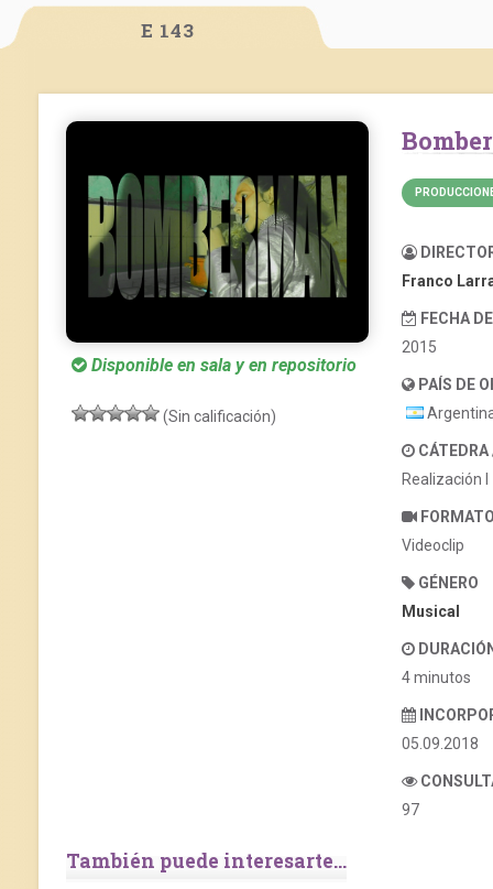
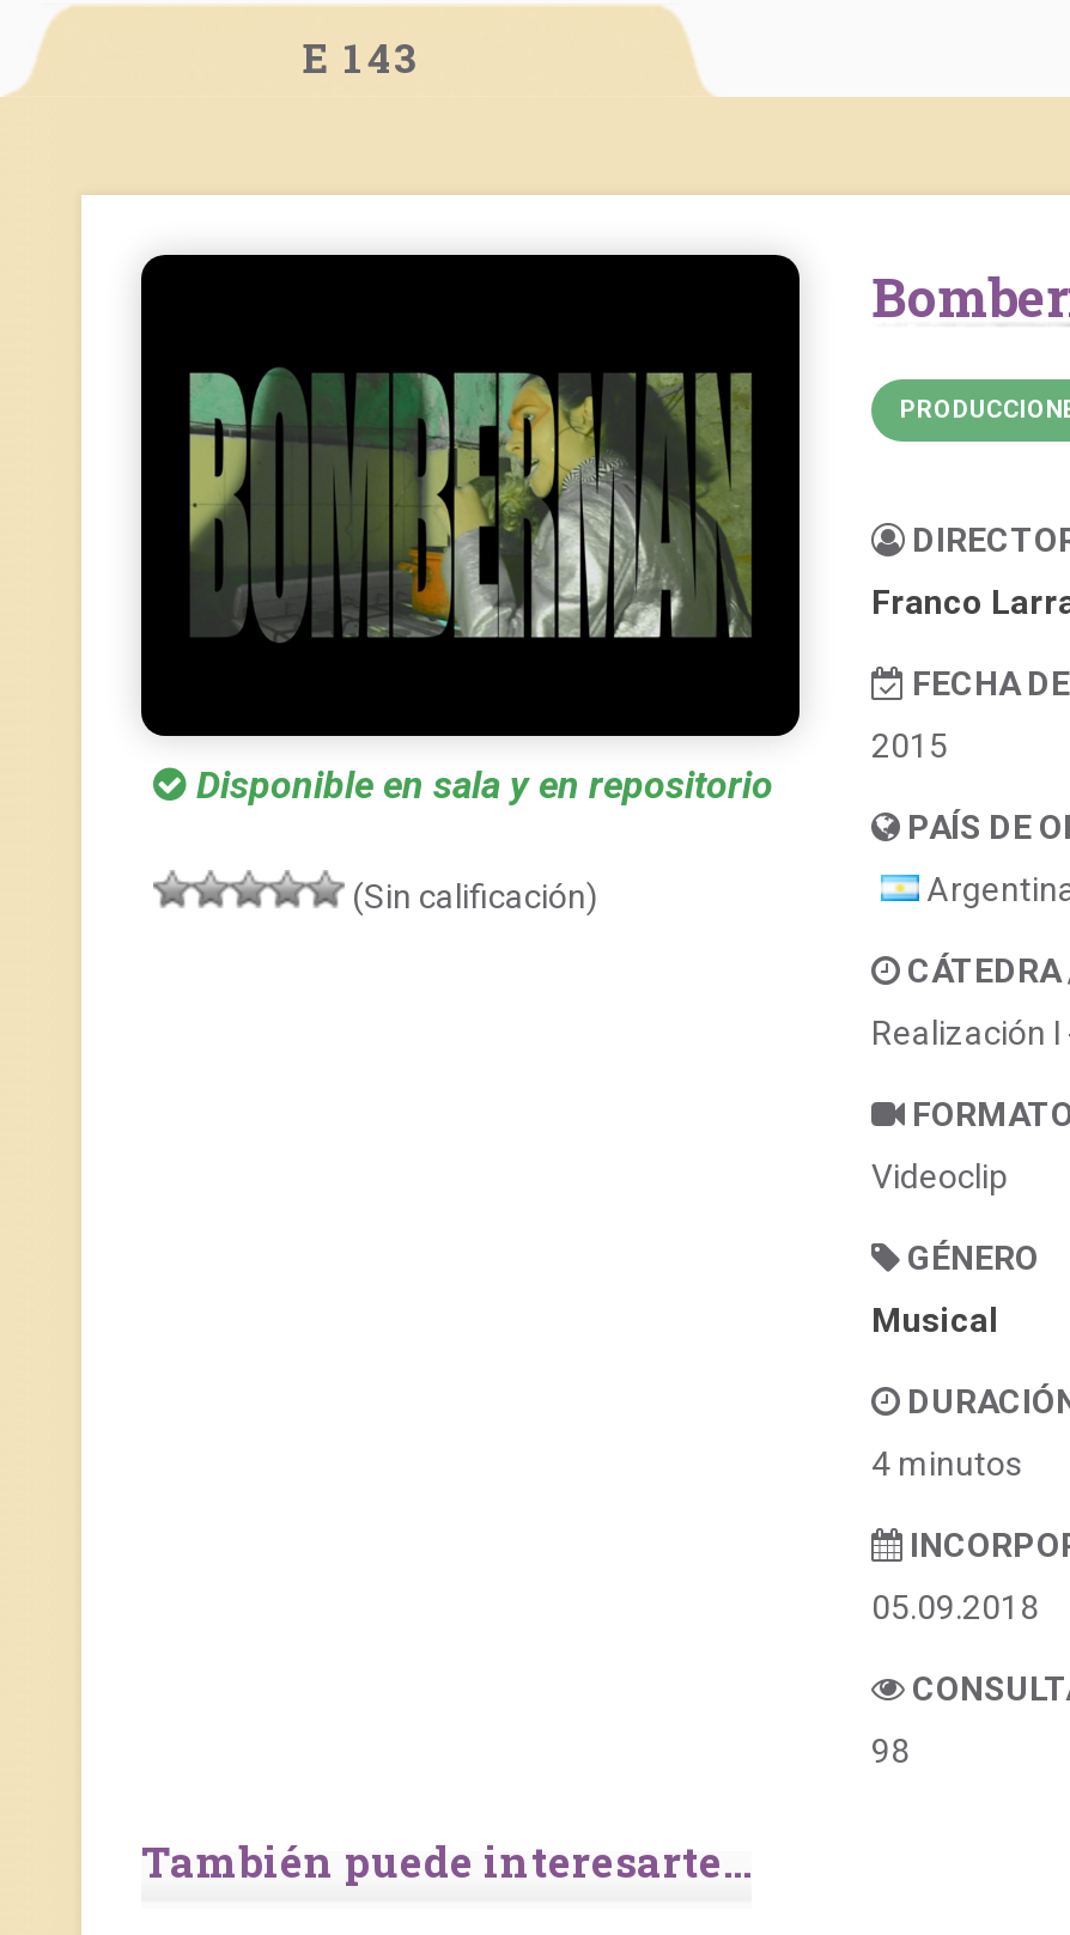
- 97
+ 98
